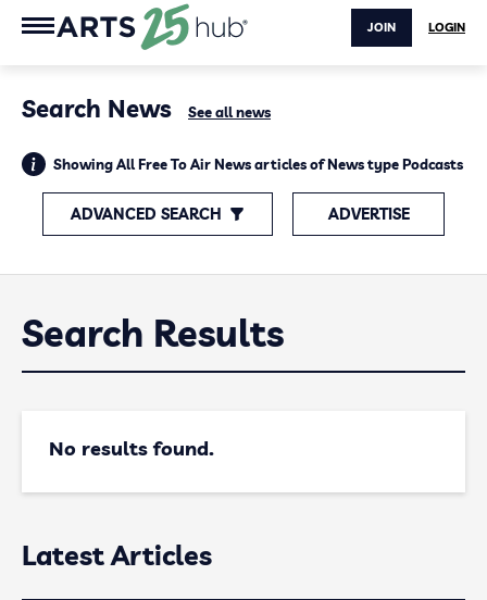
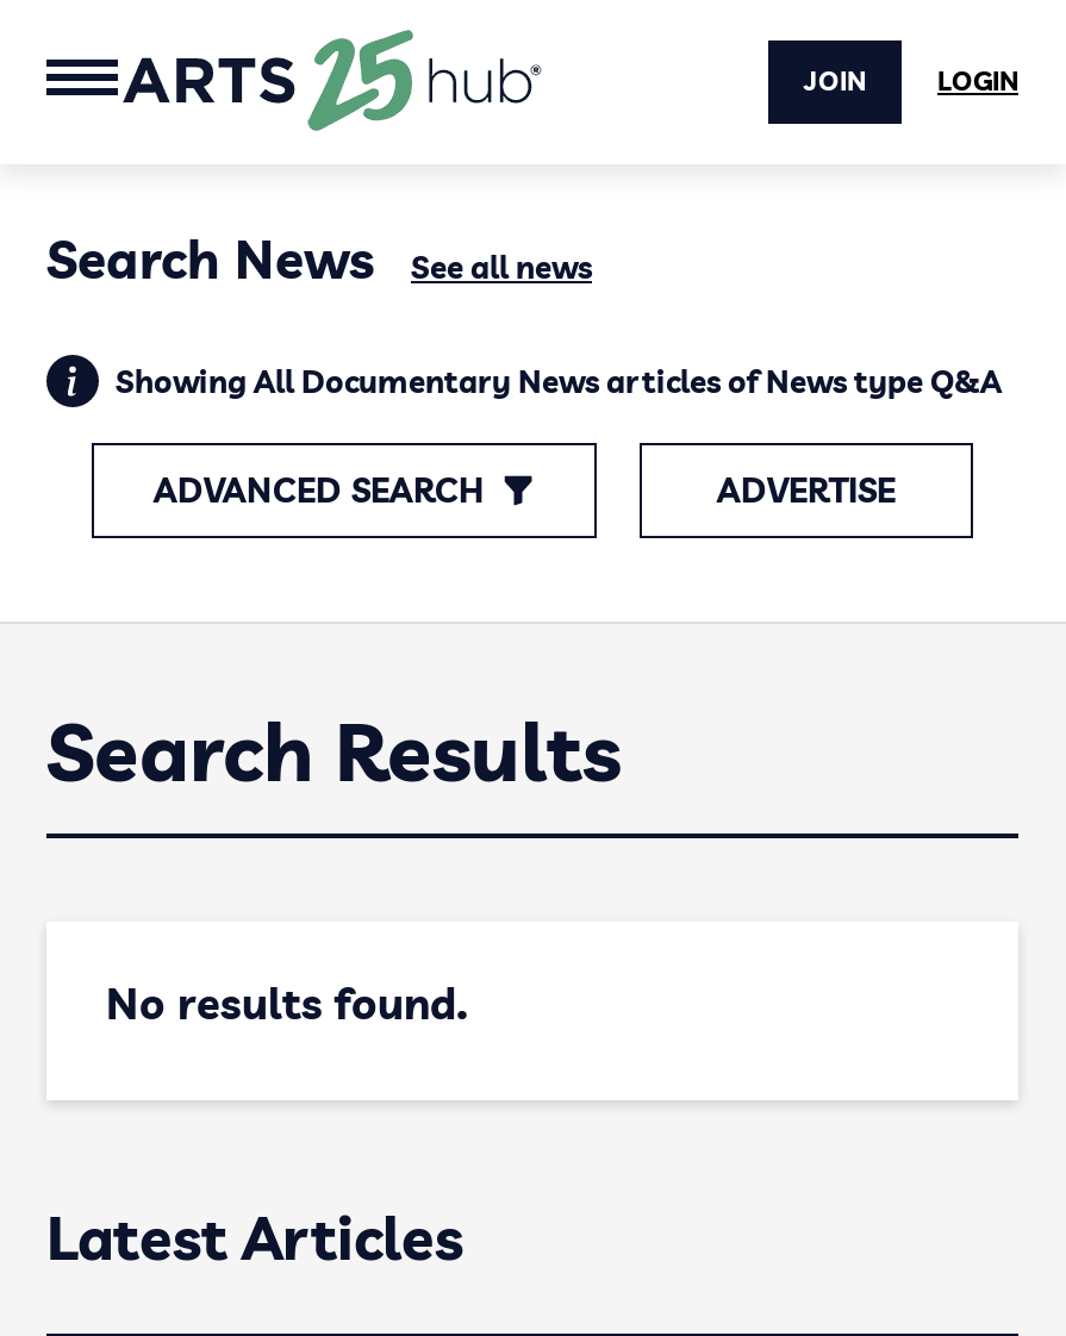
- Showing All Free To Air News articles of News type Podcasts
+ Showing All Documentary News articles of News type Q&A
